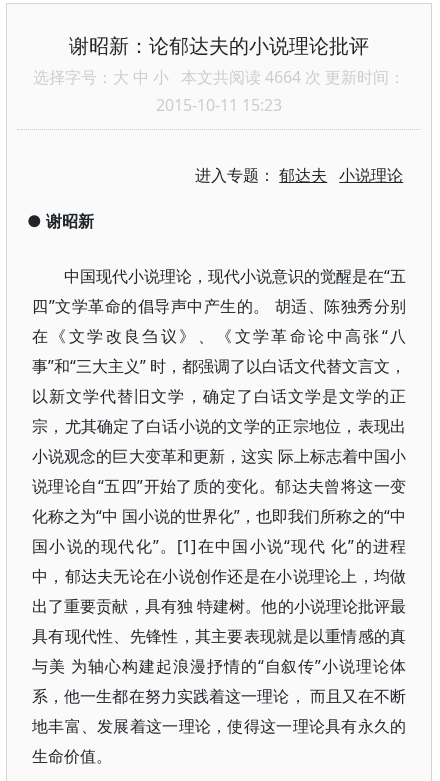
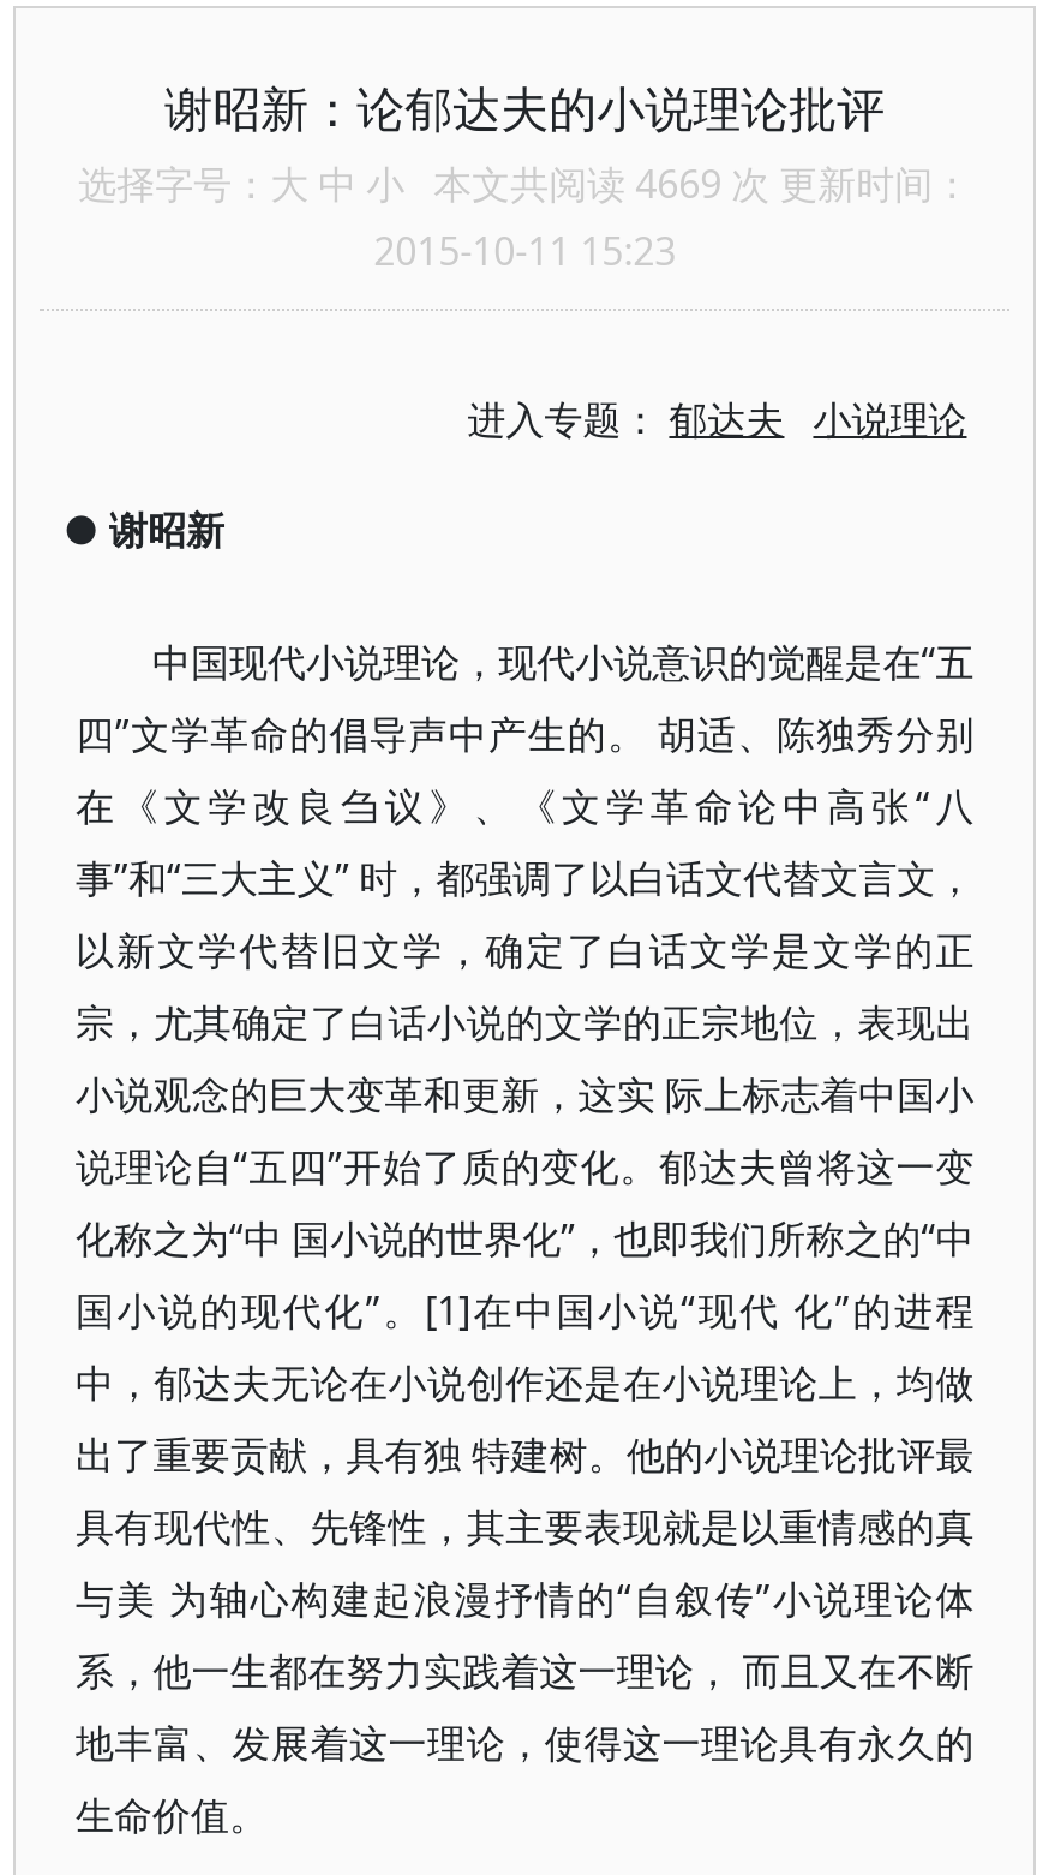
- 选择字号：大 中 小本文共阅读 4664 次 更新时间：
+ 选择字号：大 中 小本文共阅读 4669 次 更新时间：
